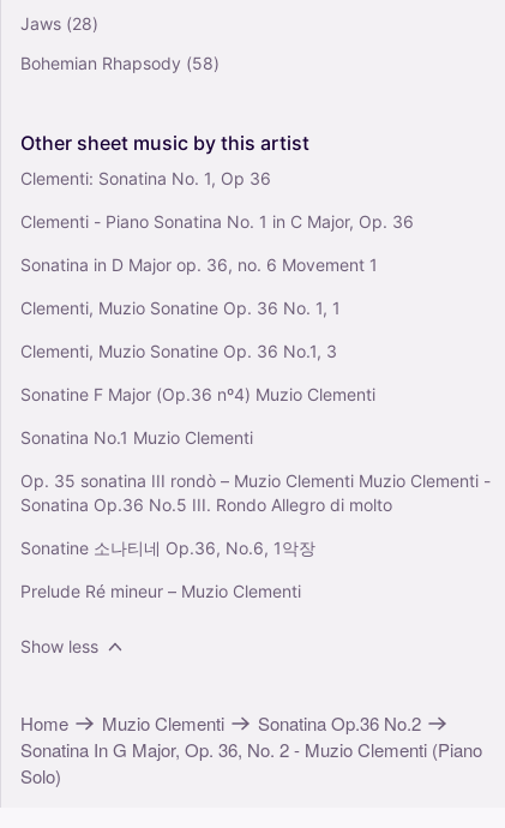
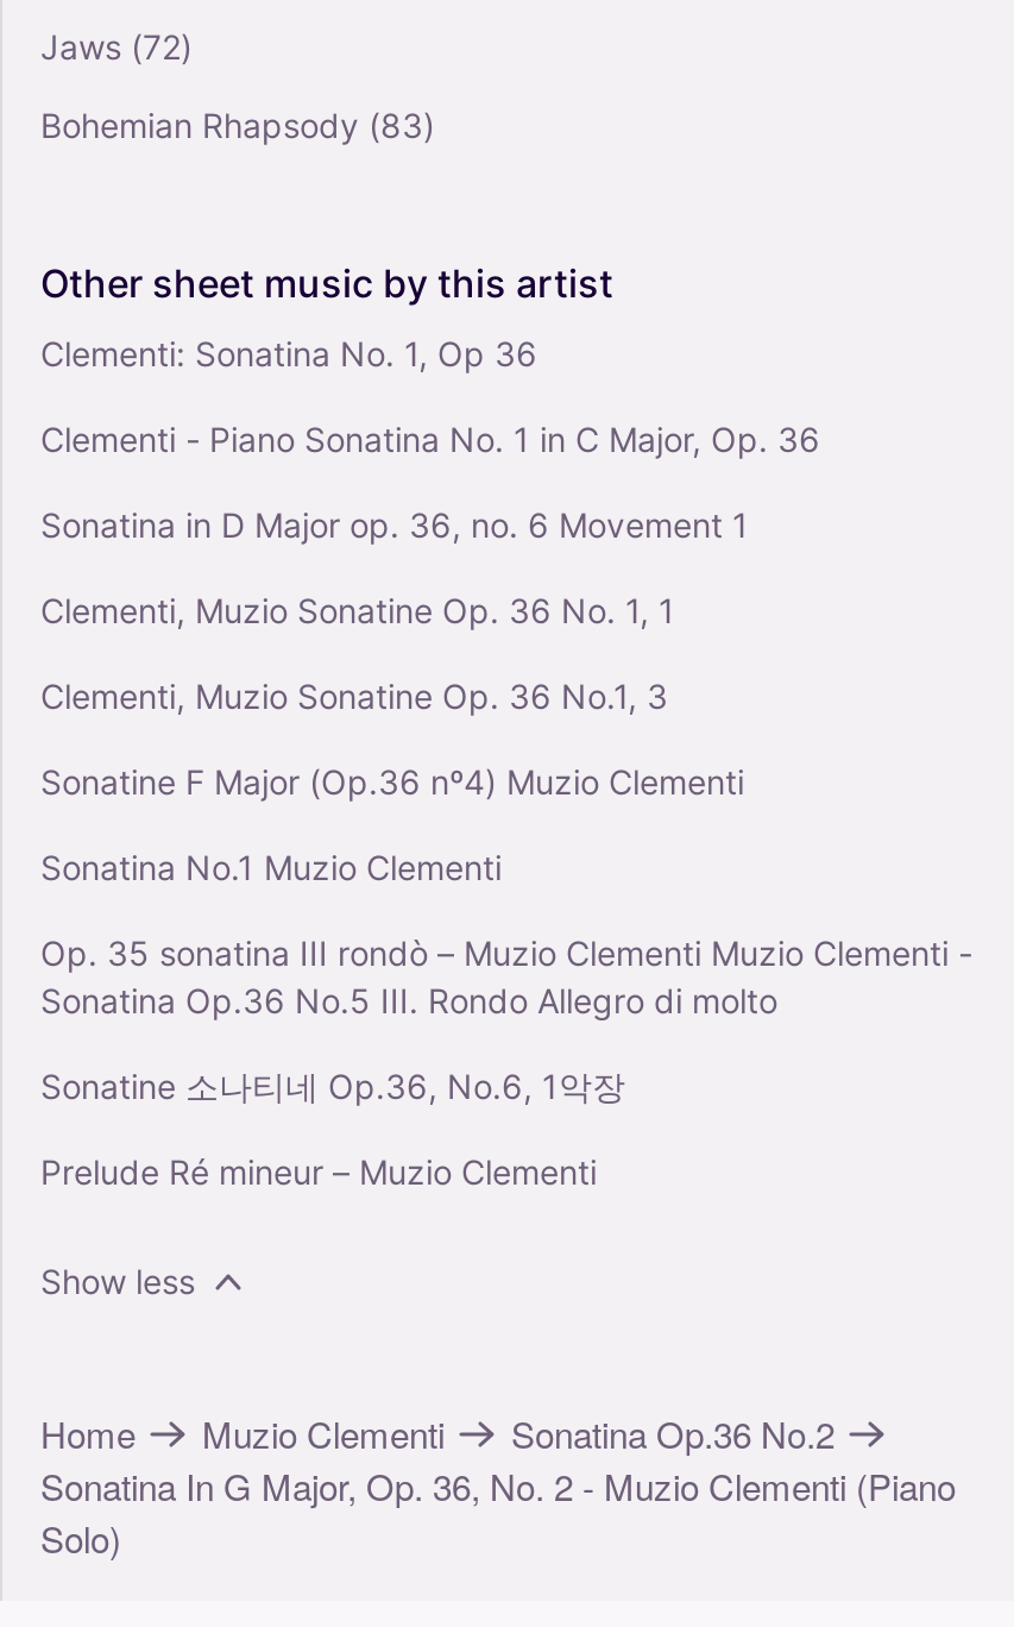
- Jaws (28)
+ Jaws (72)

- Bohemian Rhapsody (58)
+ Bohemian Rhapsody (83)
